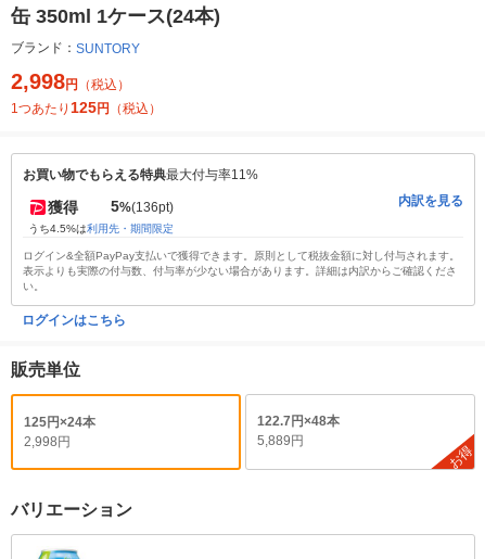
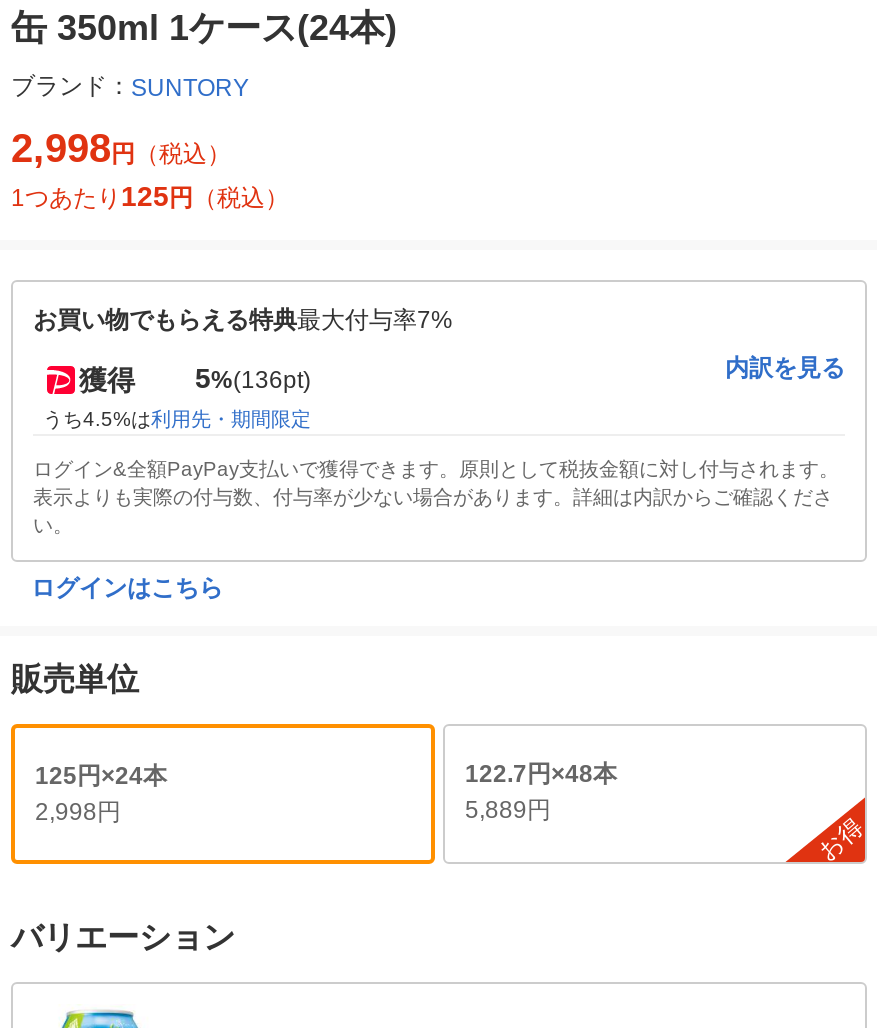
- お買い物でもらえる特典最大付与率11%
+ お買い物でもらえる特典最大付与率7%
